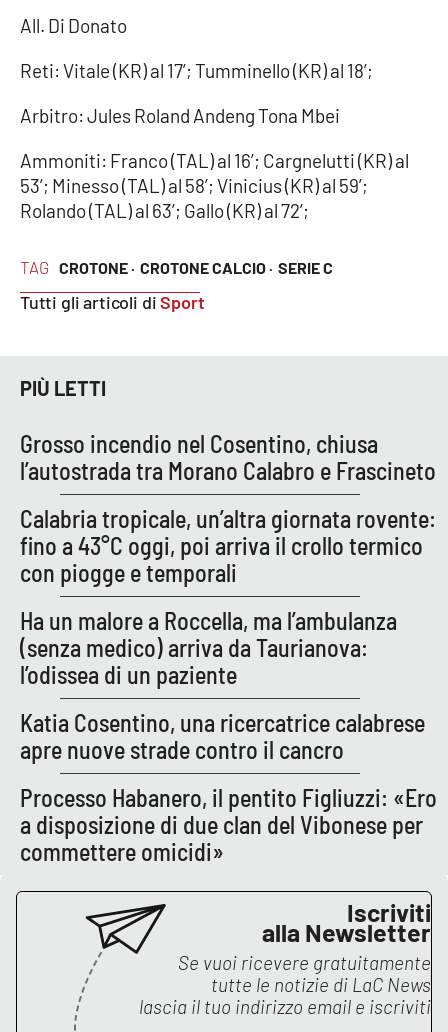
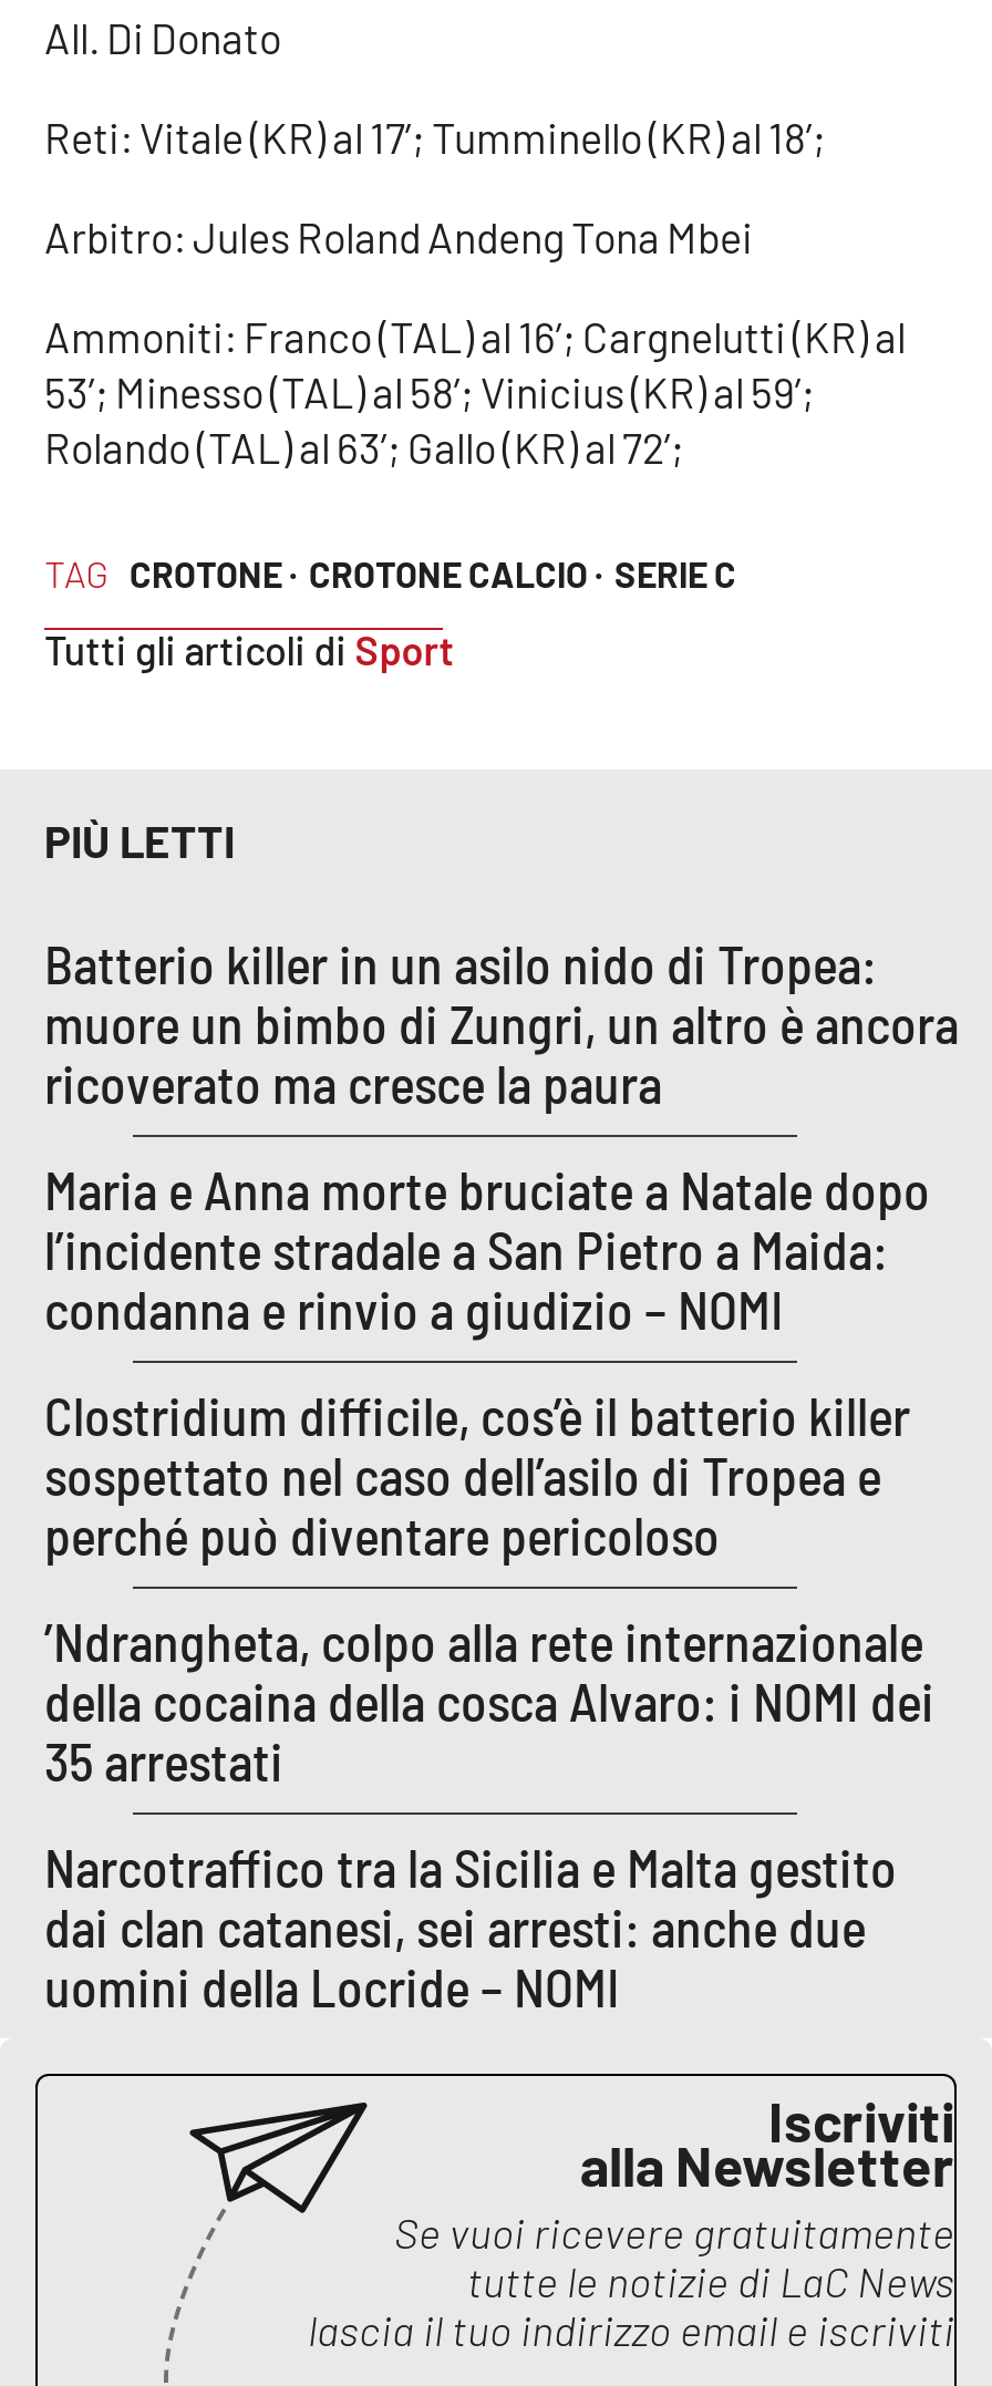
- Grosso incendio nel Cosentino, chiusa
- l’autostrada tra Morano Calabro e Frascineto
+ Batterio killer in un asilo nido di Tropea:
+ muore un bimbo di Zungri, un altro è ancora
+ ricoverato ma cresce la paura

- Calabria tropicale, un’altra giornata rovente:
- fino a 43°C oggi, poi arriva il crollo termico
- con piogge e temporali
+ Maria e Anna morte bruciate a Natale dopo
+ l’incidente stradale a San Pietro a Maida:
+ condanna e rinvio a giudizio – NOMI

- Ha un malore a Roccella, ma l’ambulanza
- (senza medico) arriva da Taurianova:
- l’odissea di un paziente
+ Clostridium difficile, cos’è il batterio killer
+ sospettato nel caso dell’asilo di Tropea e
+ perché può diventare pericoloso

- Katia Cosentino, una ricercatrice calabrese
- apre nuove strade contro il cancro
+ ’Ndrangheta, colpo alla rete internazionale
+ della cocaina della cosca Alvaro: i NOMI dei
+ 35 arrestati

- Processo Habanero, il pentito Figliuzzi: «Ero
- a disposizione di due clan del Vibonese per
- commettere omicidi»
+ Narcotraffico tra la Sicilia e Malta gestito
+ dai clan catanesi, sei arresti: anche due
+ uomini della Locride – NOMI
